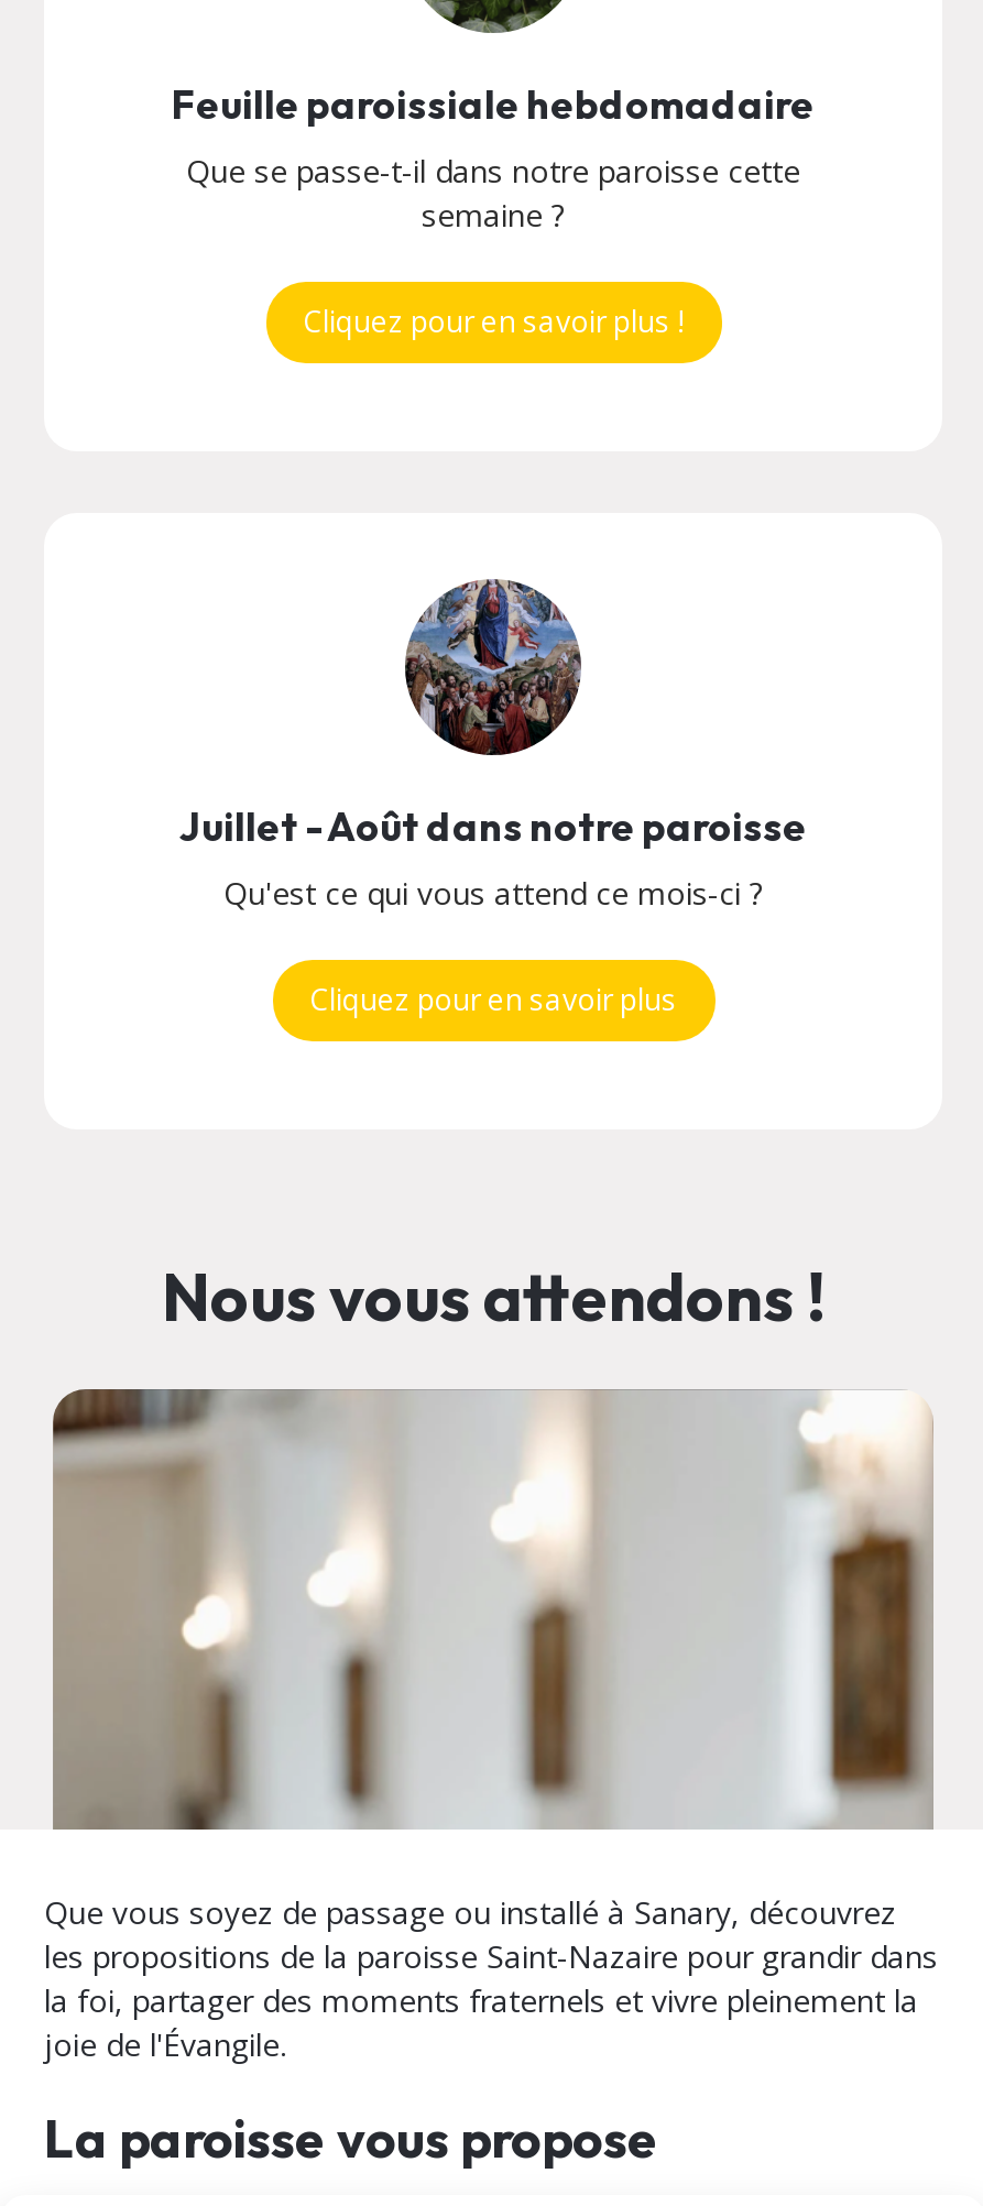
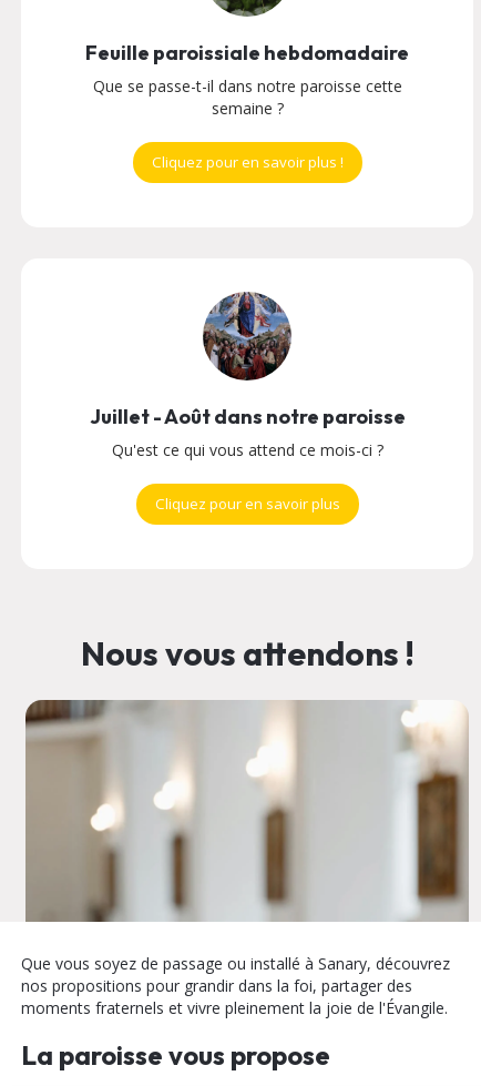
- les propositions de la paroisse Saint-Nazaire pour grandir dans
- la foi, partager des moments fraternels et vivre pleinement la
- joie de l'Évangile.
+ nos propositions pour grandir dans la foi, partager des
+ moments fraternels et vivre pleinement la joie de l'Évangile.
